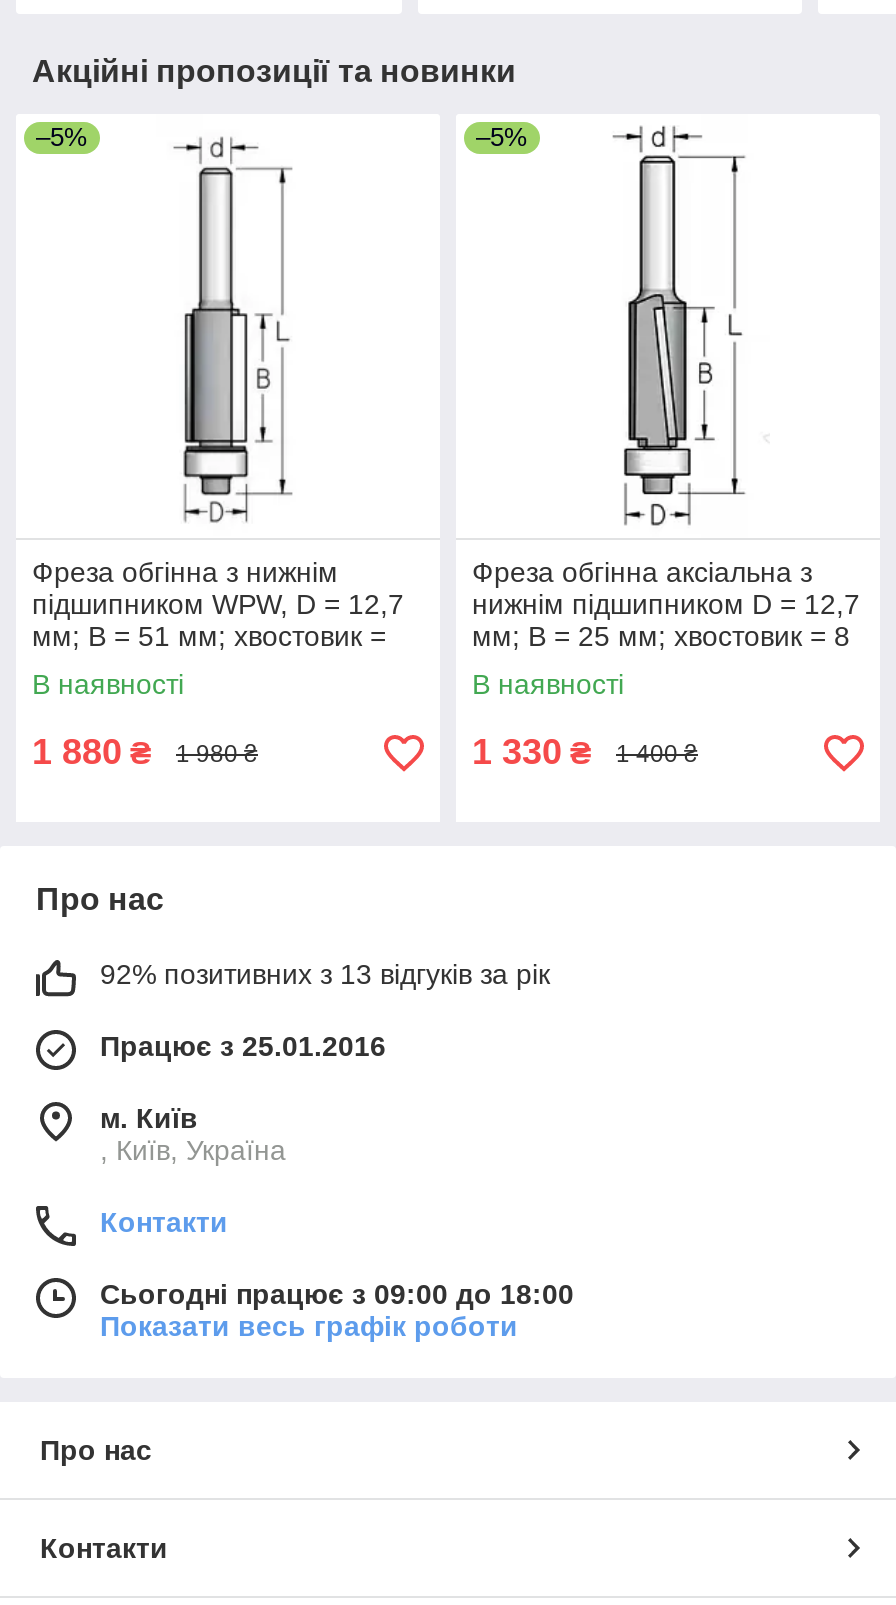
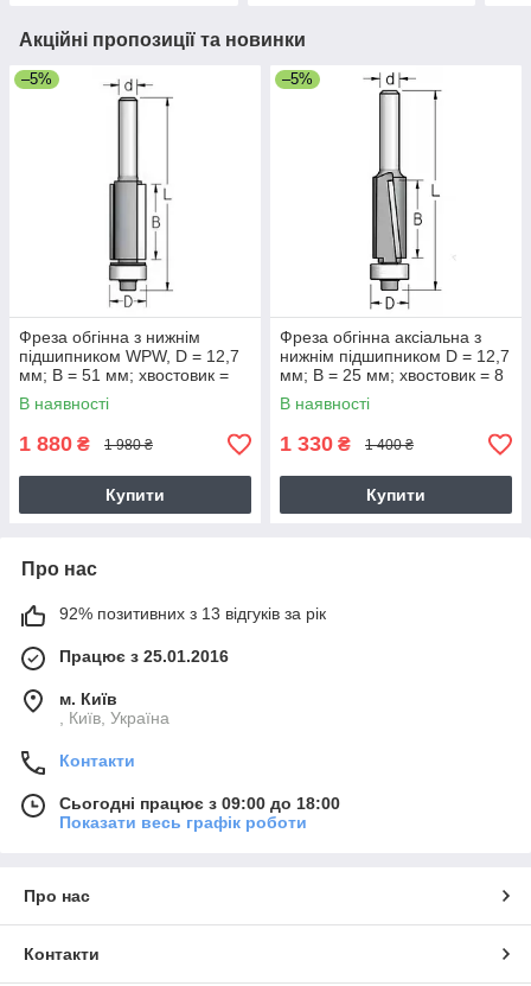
+ Купити

+ Купити
